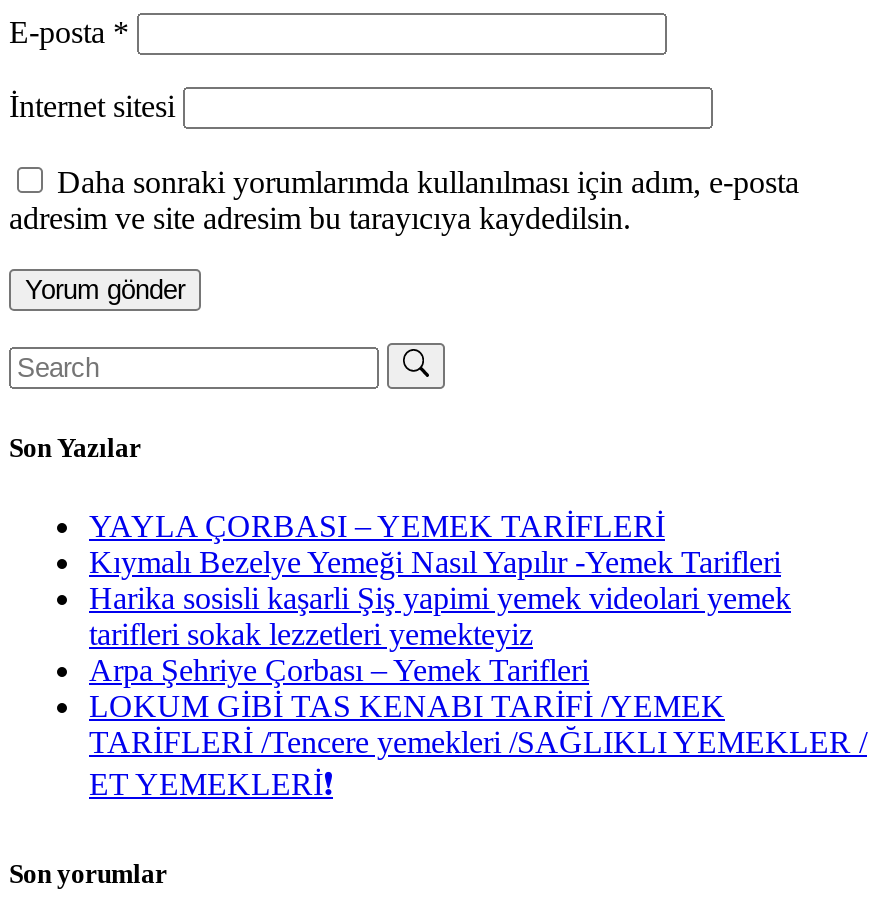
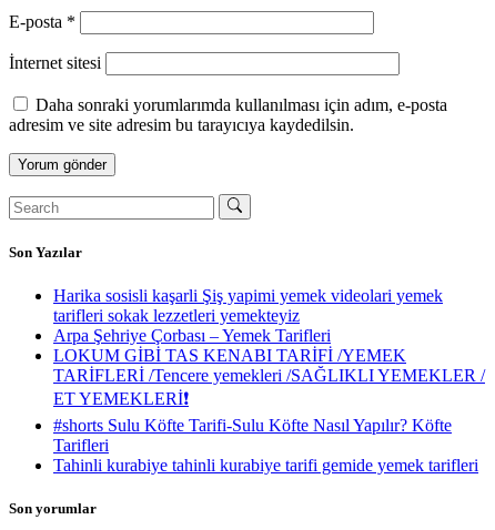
- YAYLA ÇORBASI – YEMEK TARİFLERİ
- Kıymalı Bezelye Yemeği Nasıl Yapılır -Yemek Tarifleri

moved up: Harika sosisli kaşarli Şiş yapimi yemek videolari yemek | tarifleri sokak lezzetleri yemekteyiz | Arpa Şehriye Çorbası – Yemek Tarifleri | LOKUM GİBİ TAS KENABI TARİFİ /YEMEK | TARİFLERİ /Tencere yemekleri /SAĞLIKLI YEMEKLER /

+ #shorts Sulu Köfte Tarifi-Sulu Köfte Nasıl Yapılır? Köfte
+ Tarifleri
+ Tahinli kurabiye tahinli kurabiye tarifi gemide yemek tarifleri
